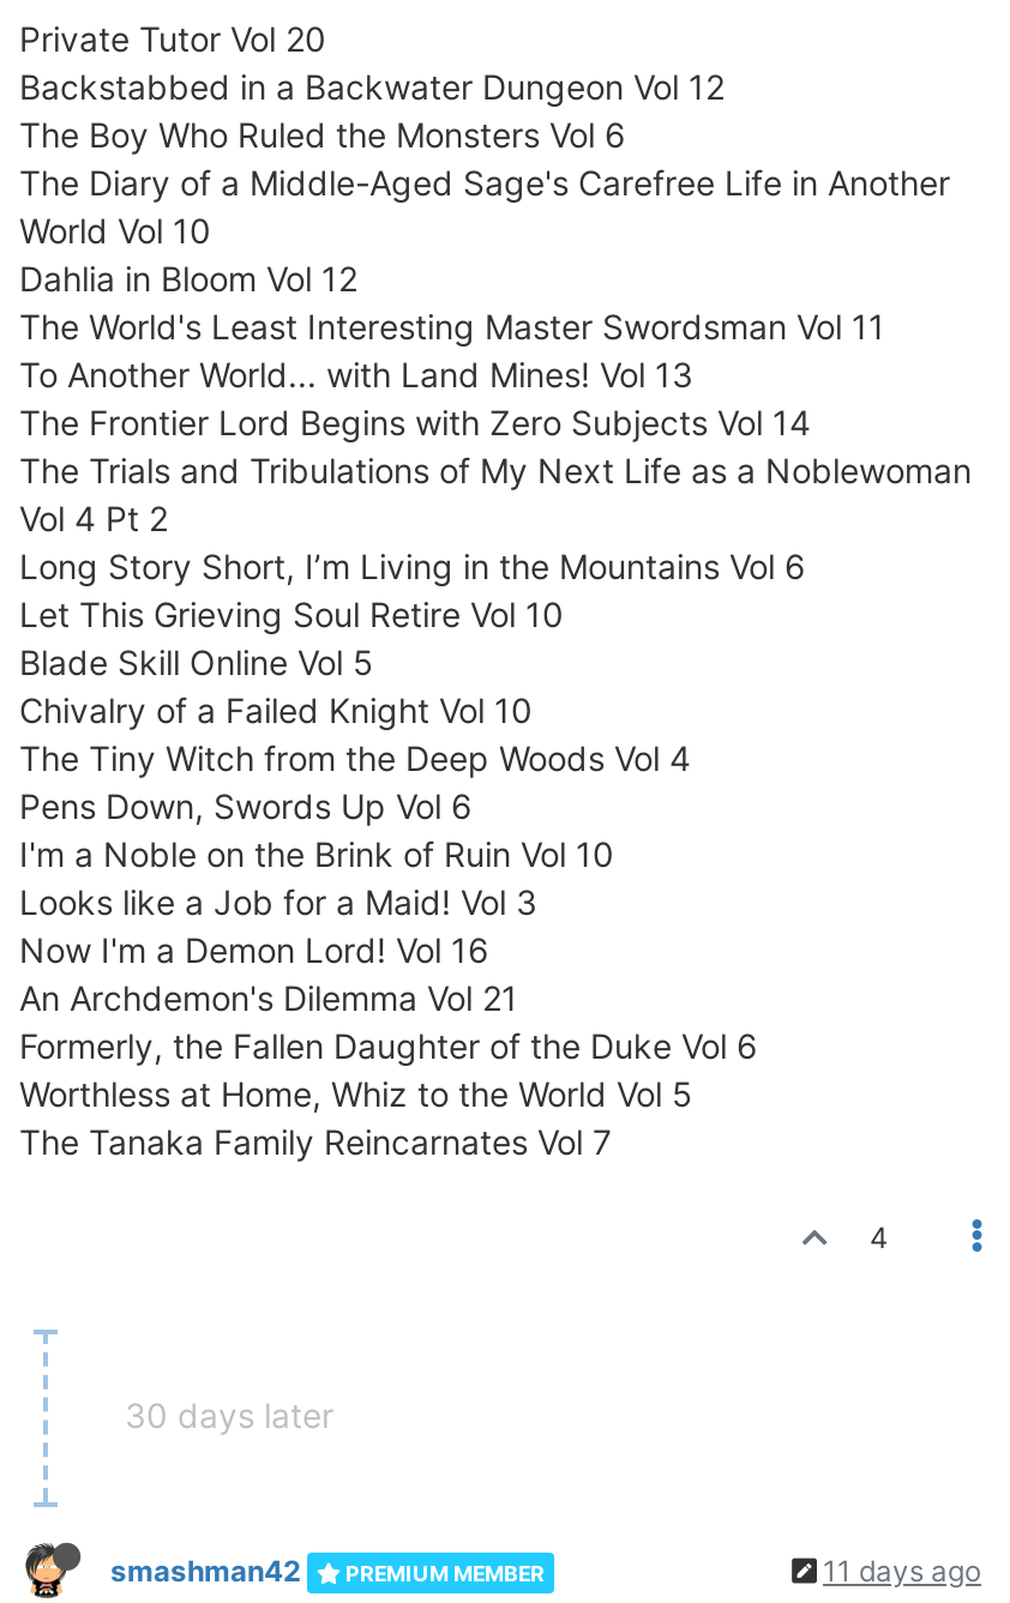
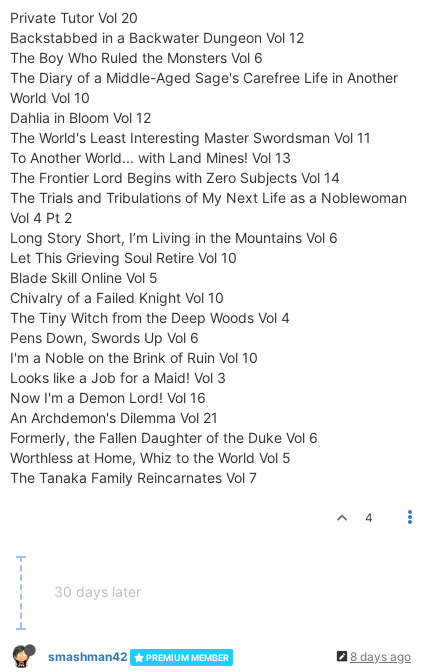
- 11 days ago
+ 8 days ago
